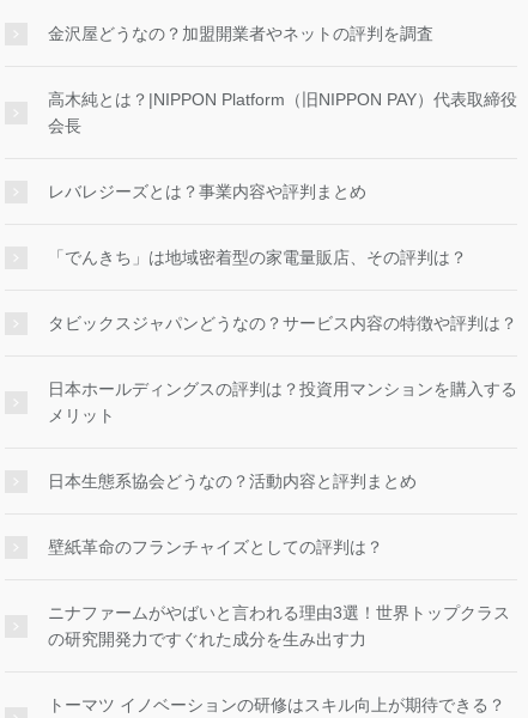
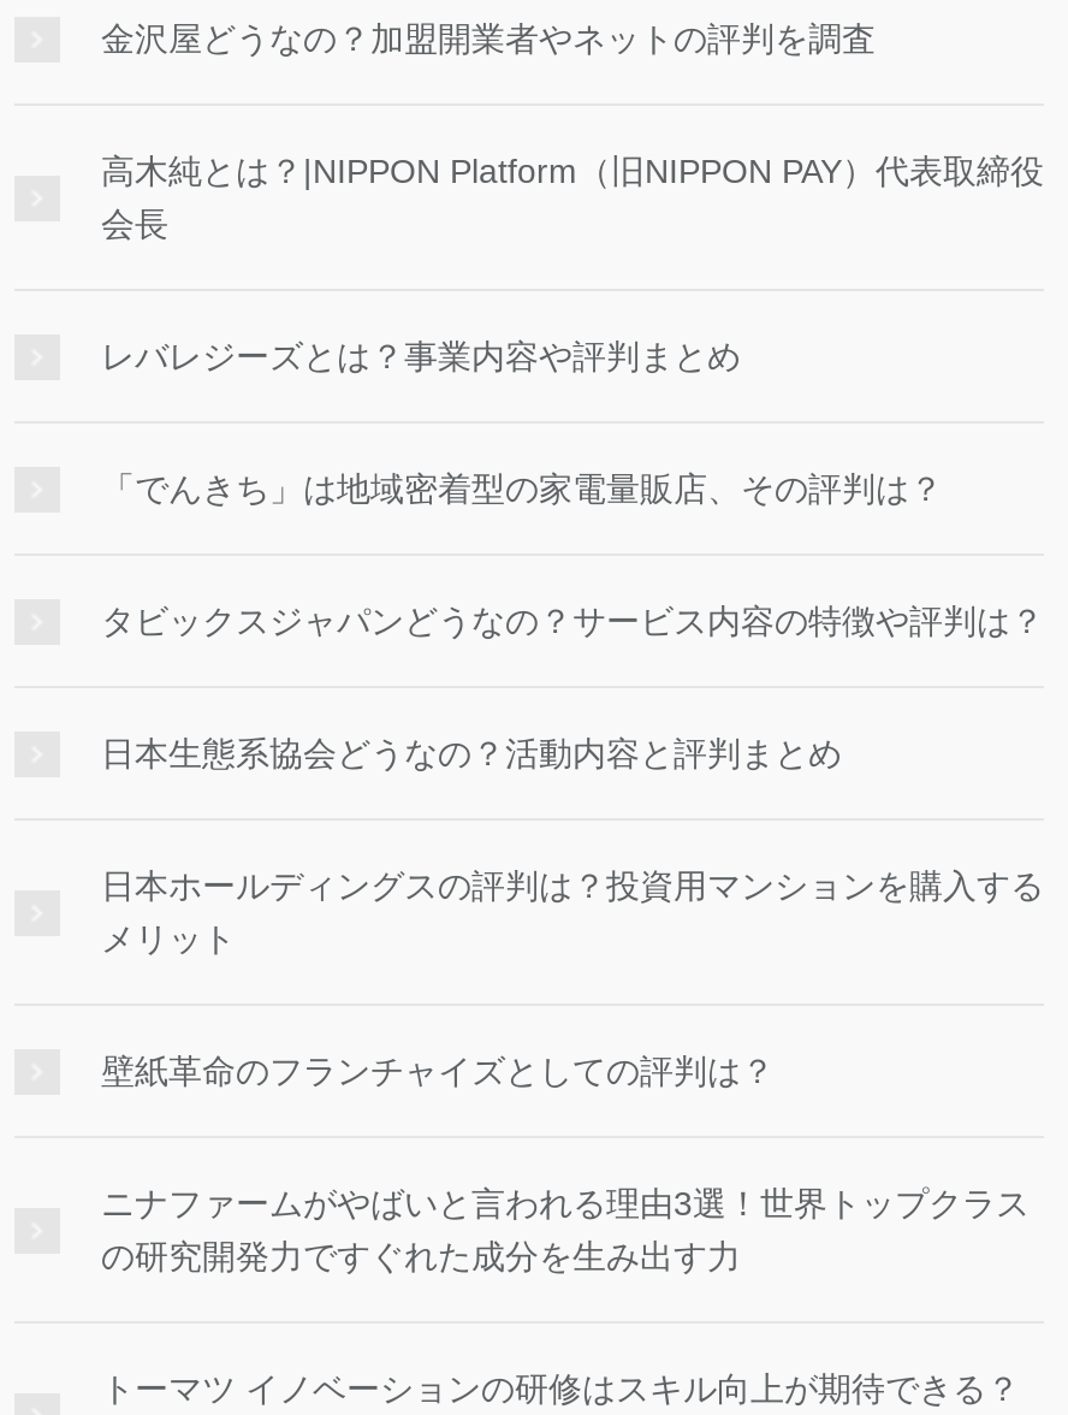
moved down: 日本ホールディングスの評判は？投資用マンションを購入する | メリット

moved up: 日本生態系協会どうなの？活動内容と評判まとめ
